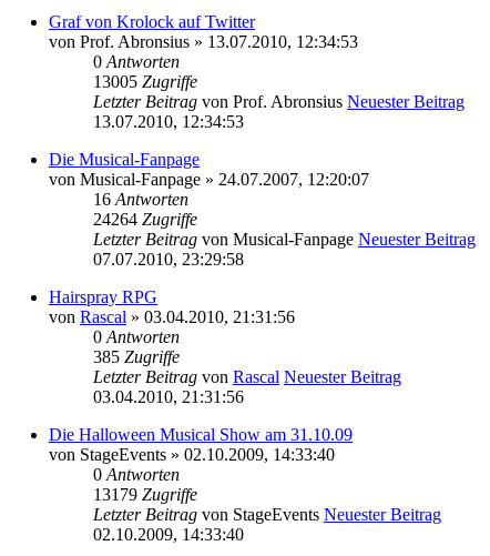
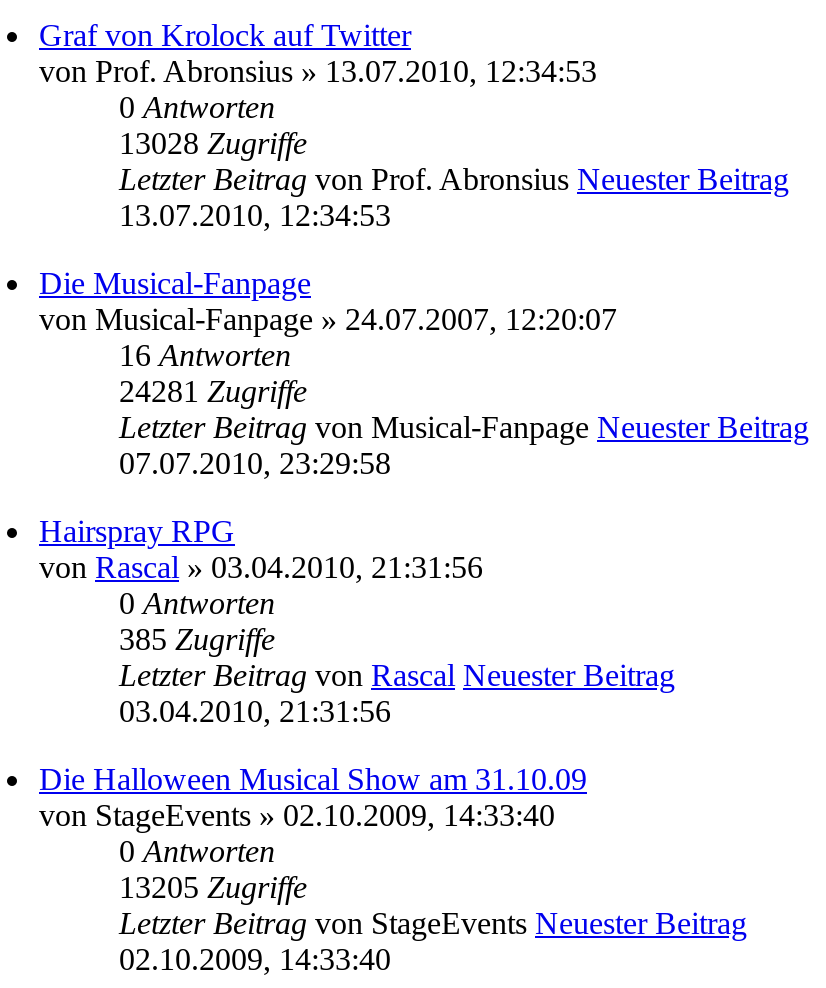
- 13005 Zugriffe
+ 13028 Zugriffe

- 24264 Zugriffe
+ 24281 Zugriffe

- 13179 Zugriffe
+ 13205 Zugriffe
